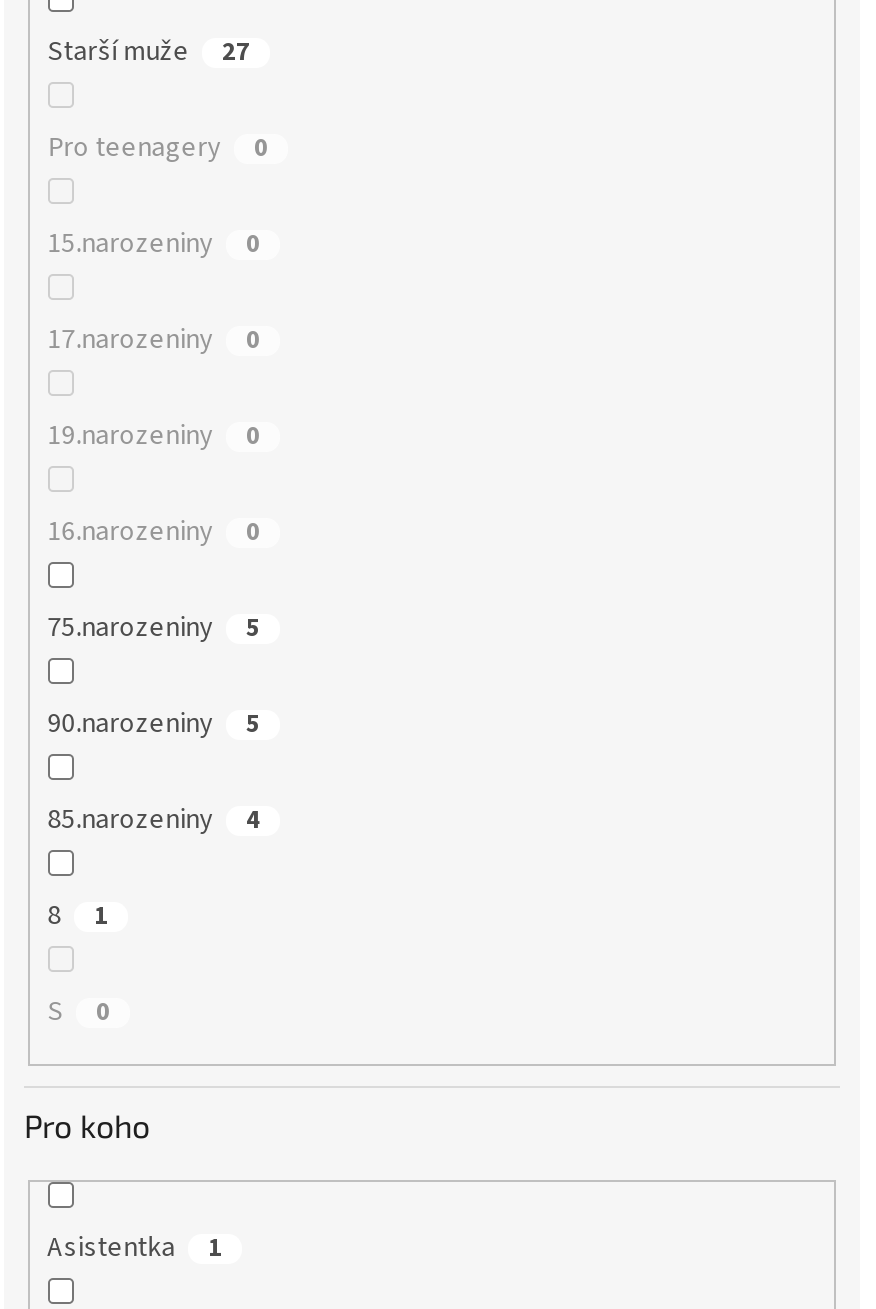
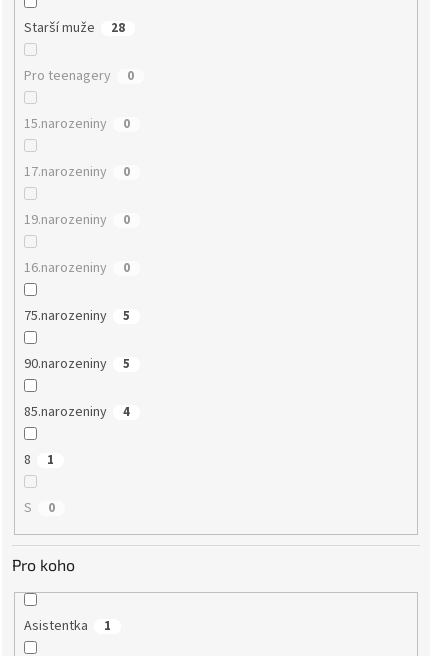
- Starší muže 27
+ Starší muže 28
